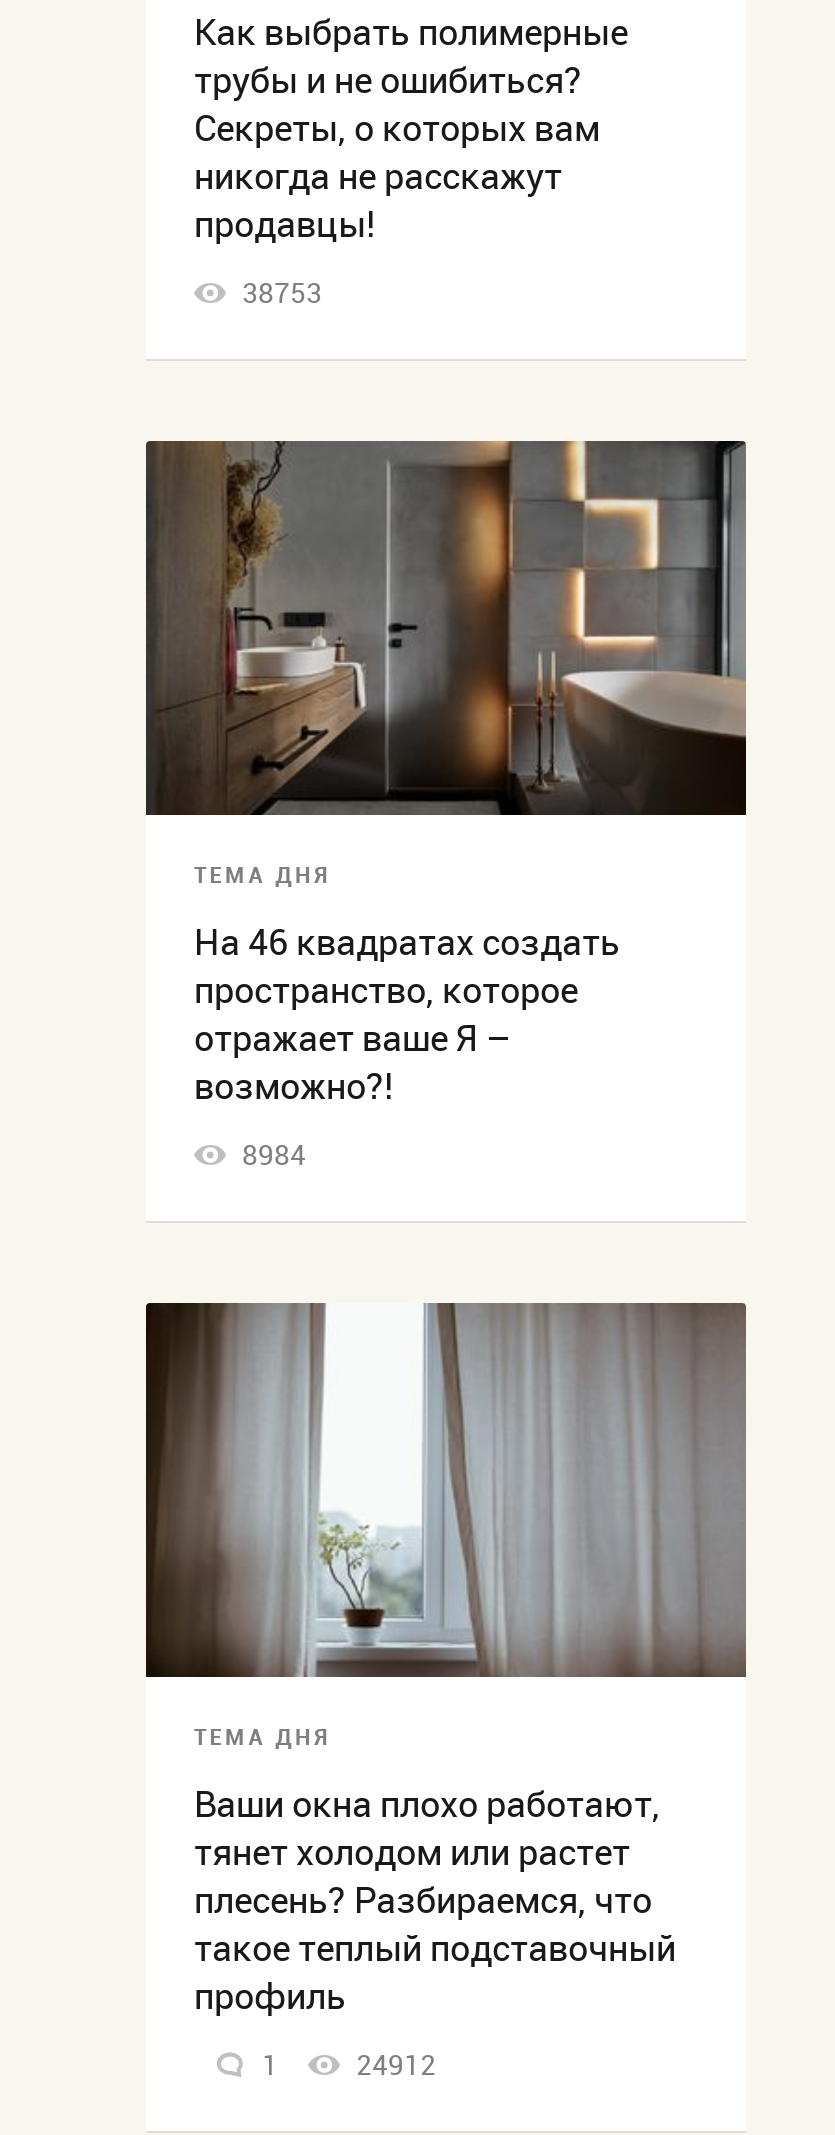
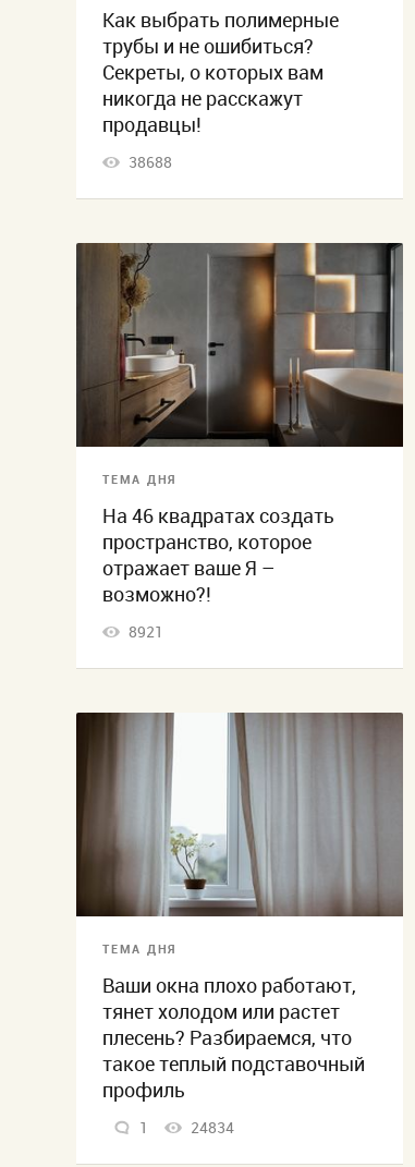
- 38753
+ 38688

- 8984
+ 8921

- 24912
+ 24834
